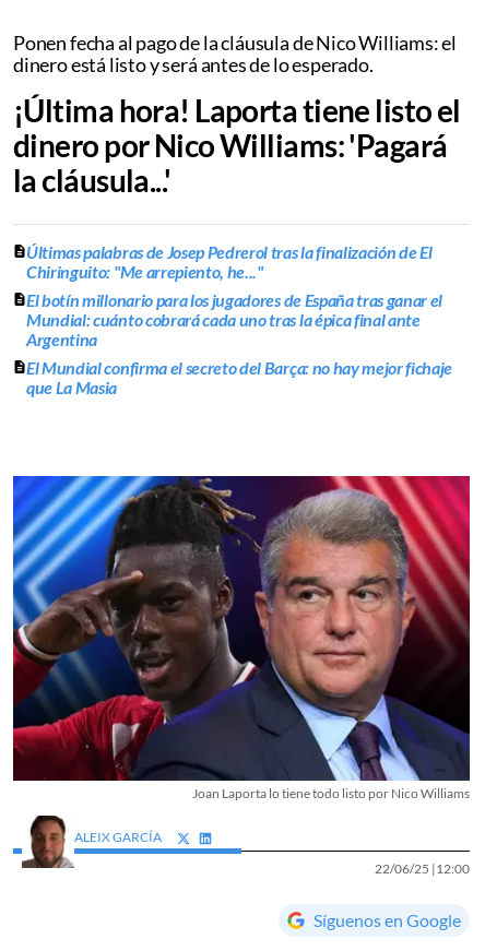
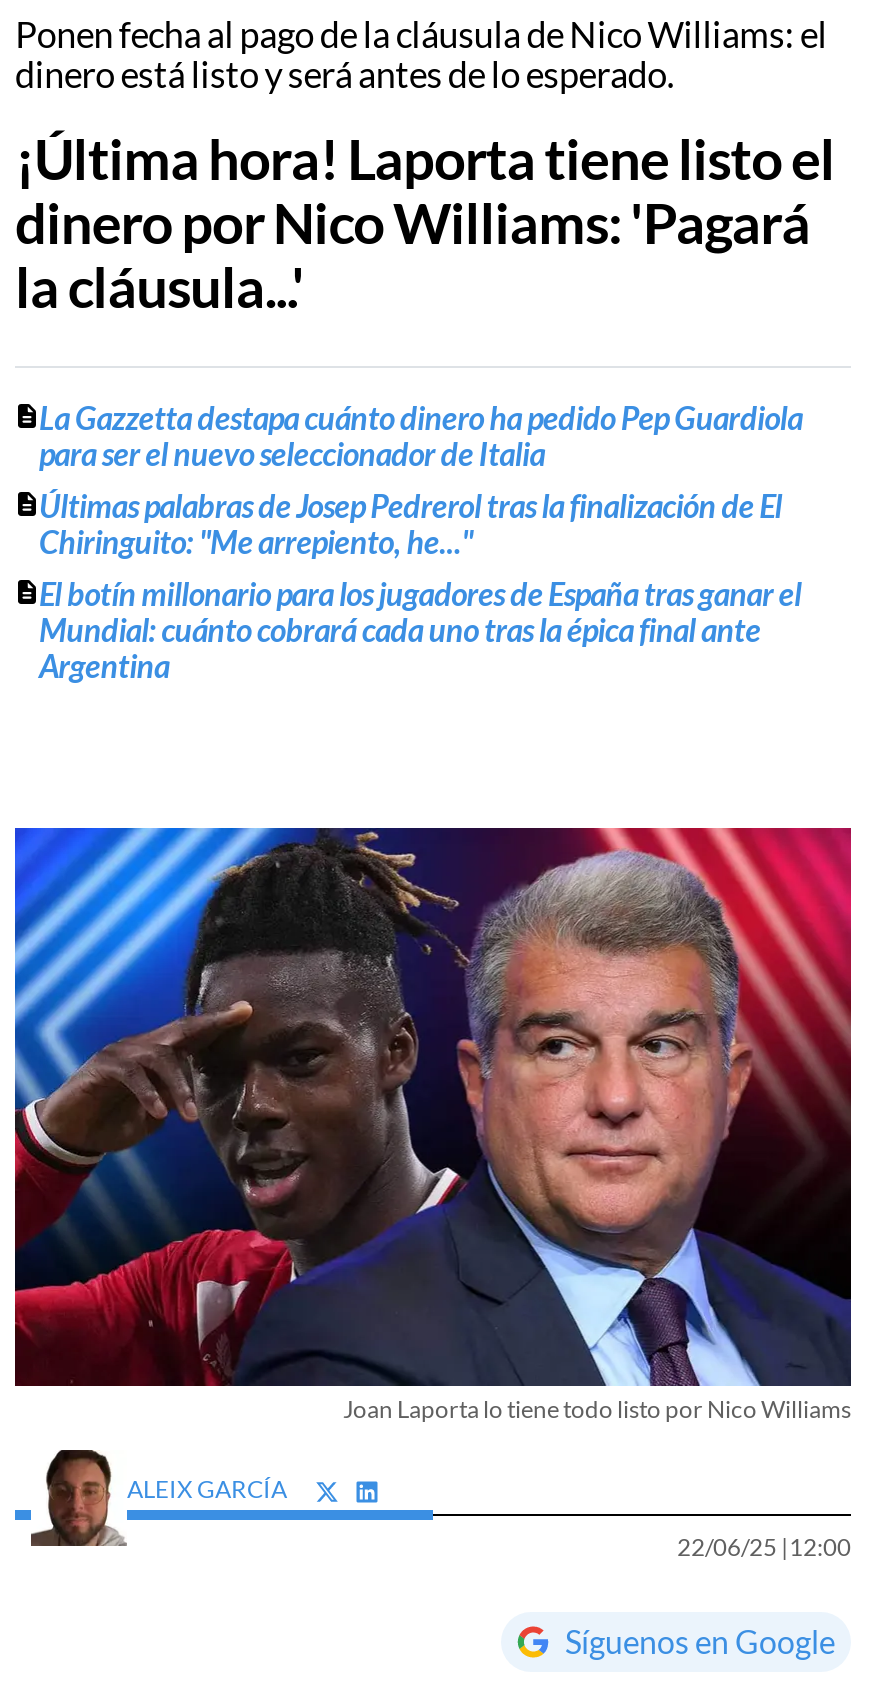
+ La Gazzetta destapa cuánto dinero ha pedido Pep Guardiola
+ para ser el nuevo seleccionador de Italia

moved down: Últimas palabras de Josep Pedrerol tras la finalización de El | Chiringuito: "Me arrepiento, he..." | El botín millonario para los jugadores de España tras ganar el | Mundial: cuánto cobrará cada uno tras la épica final ante | Argentina

- El Mundial confirma el secreto del Barça: no hay mejor fichaje
- que La Masia
